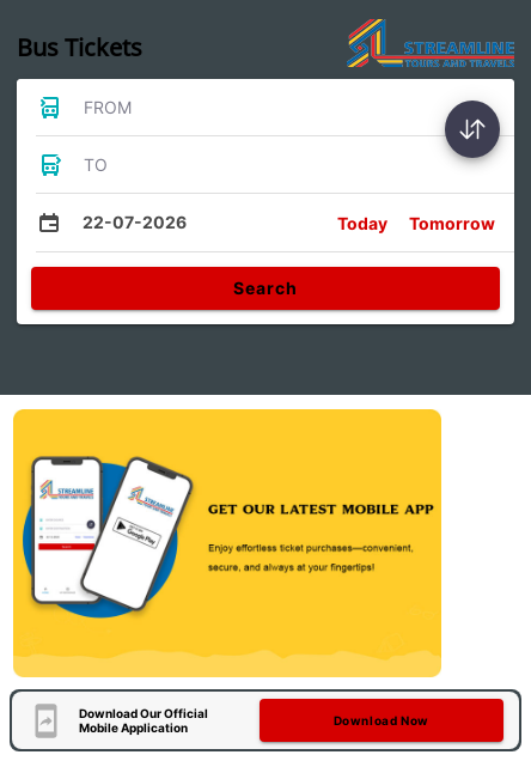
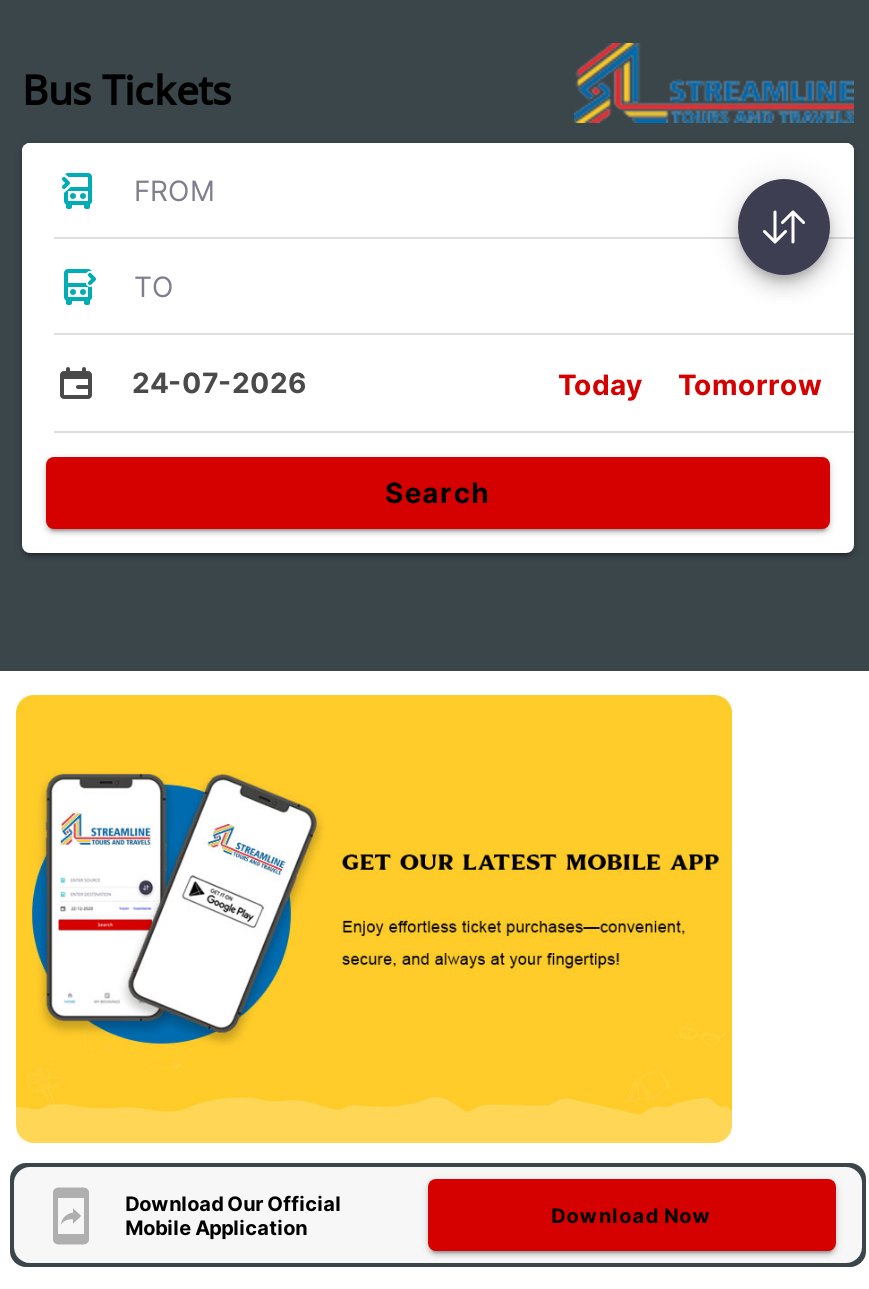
- 22-07-2026
+ 24-07-2026
